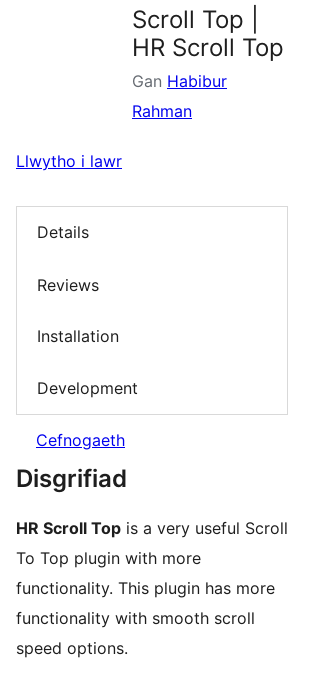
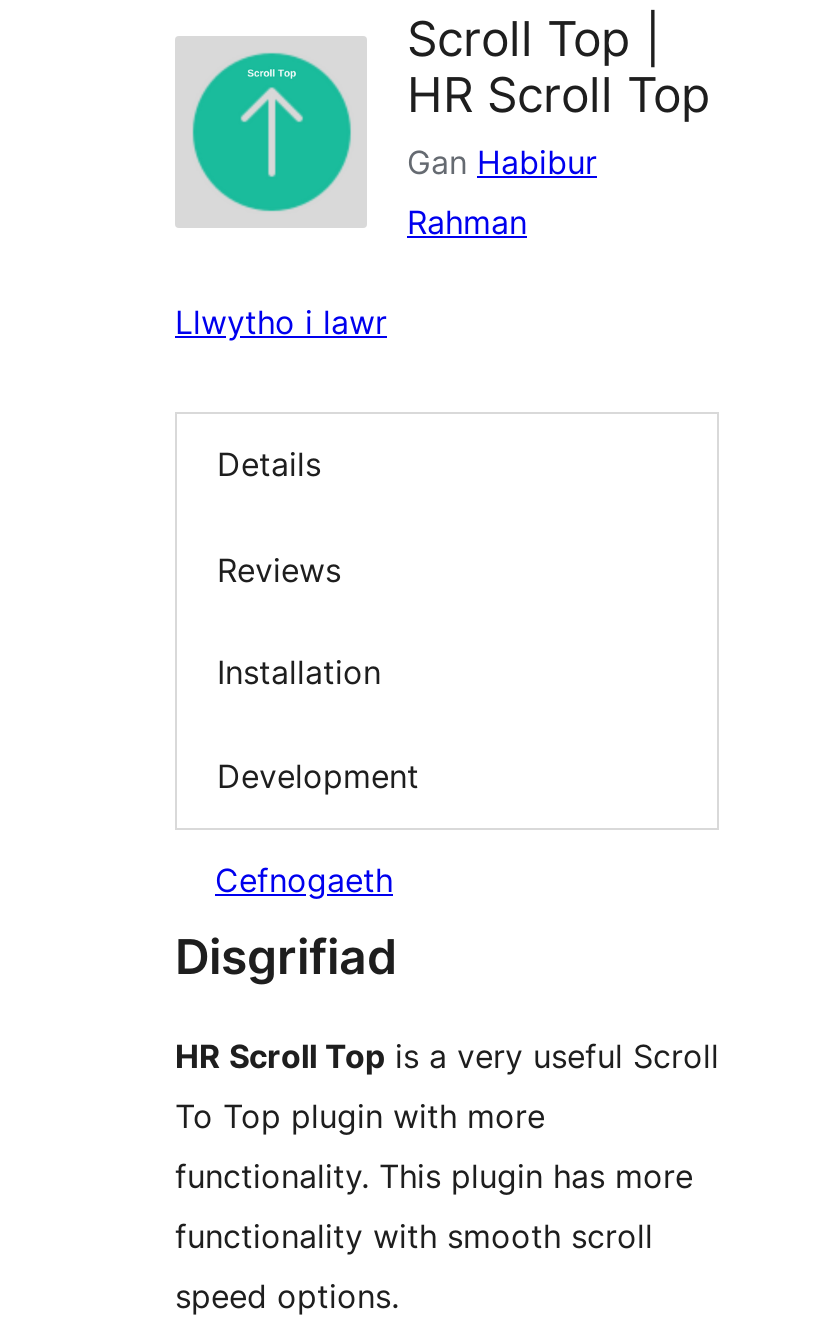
+ [image]
